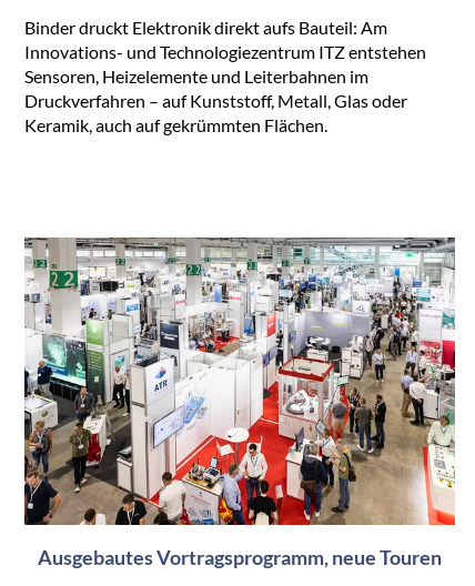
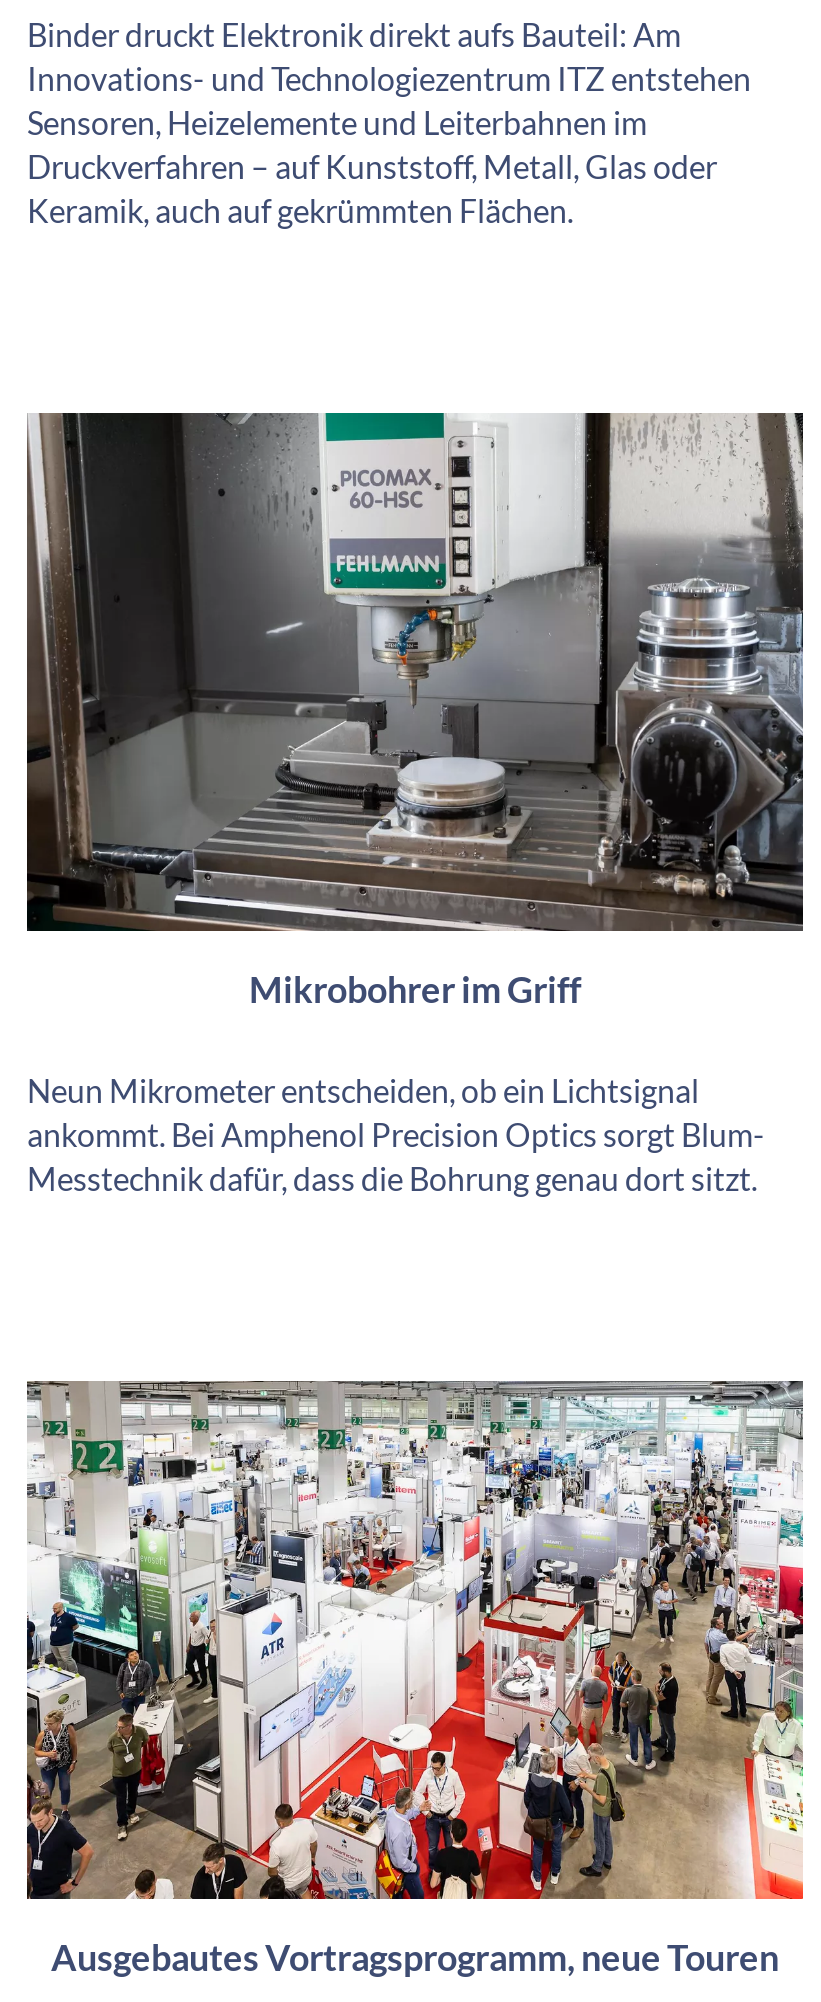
+ [image]
+ Mikrobohrer im Griff
+ Neun Mikrometer entscheiden, ob ein Lichtsignal
+ ankommt. Bei Amphenol Precision Optics sorgt Blum-
+ Messtechnik dafür, dass die Bohrung genau dort sitzt.
